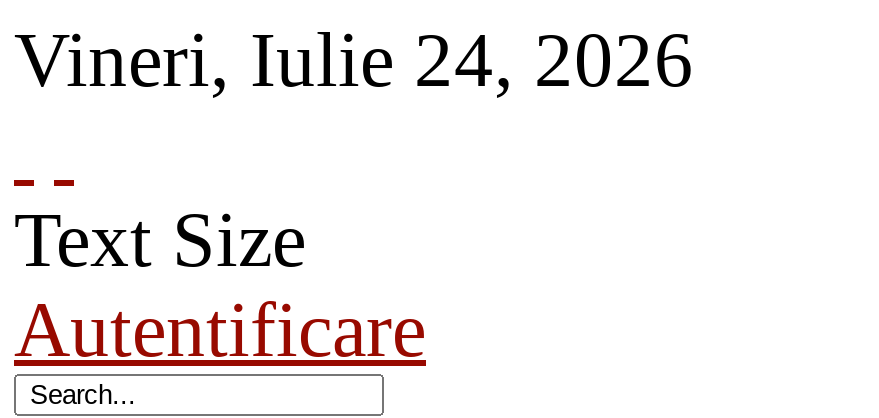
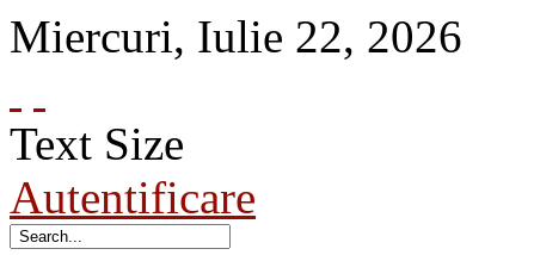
- Vineri, Iulie 24, 2026
+ Miercuri, Iulie 22, 2026
